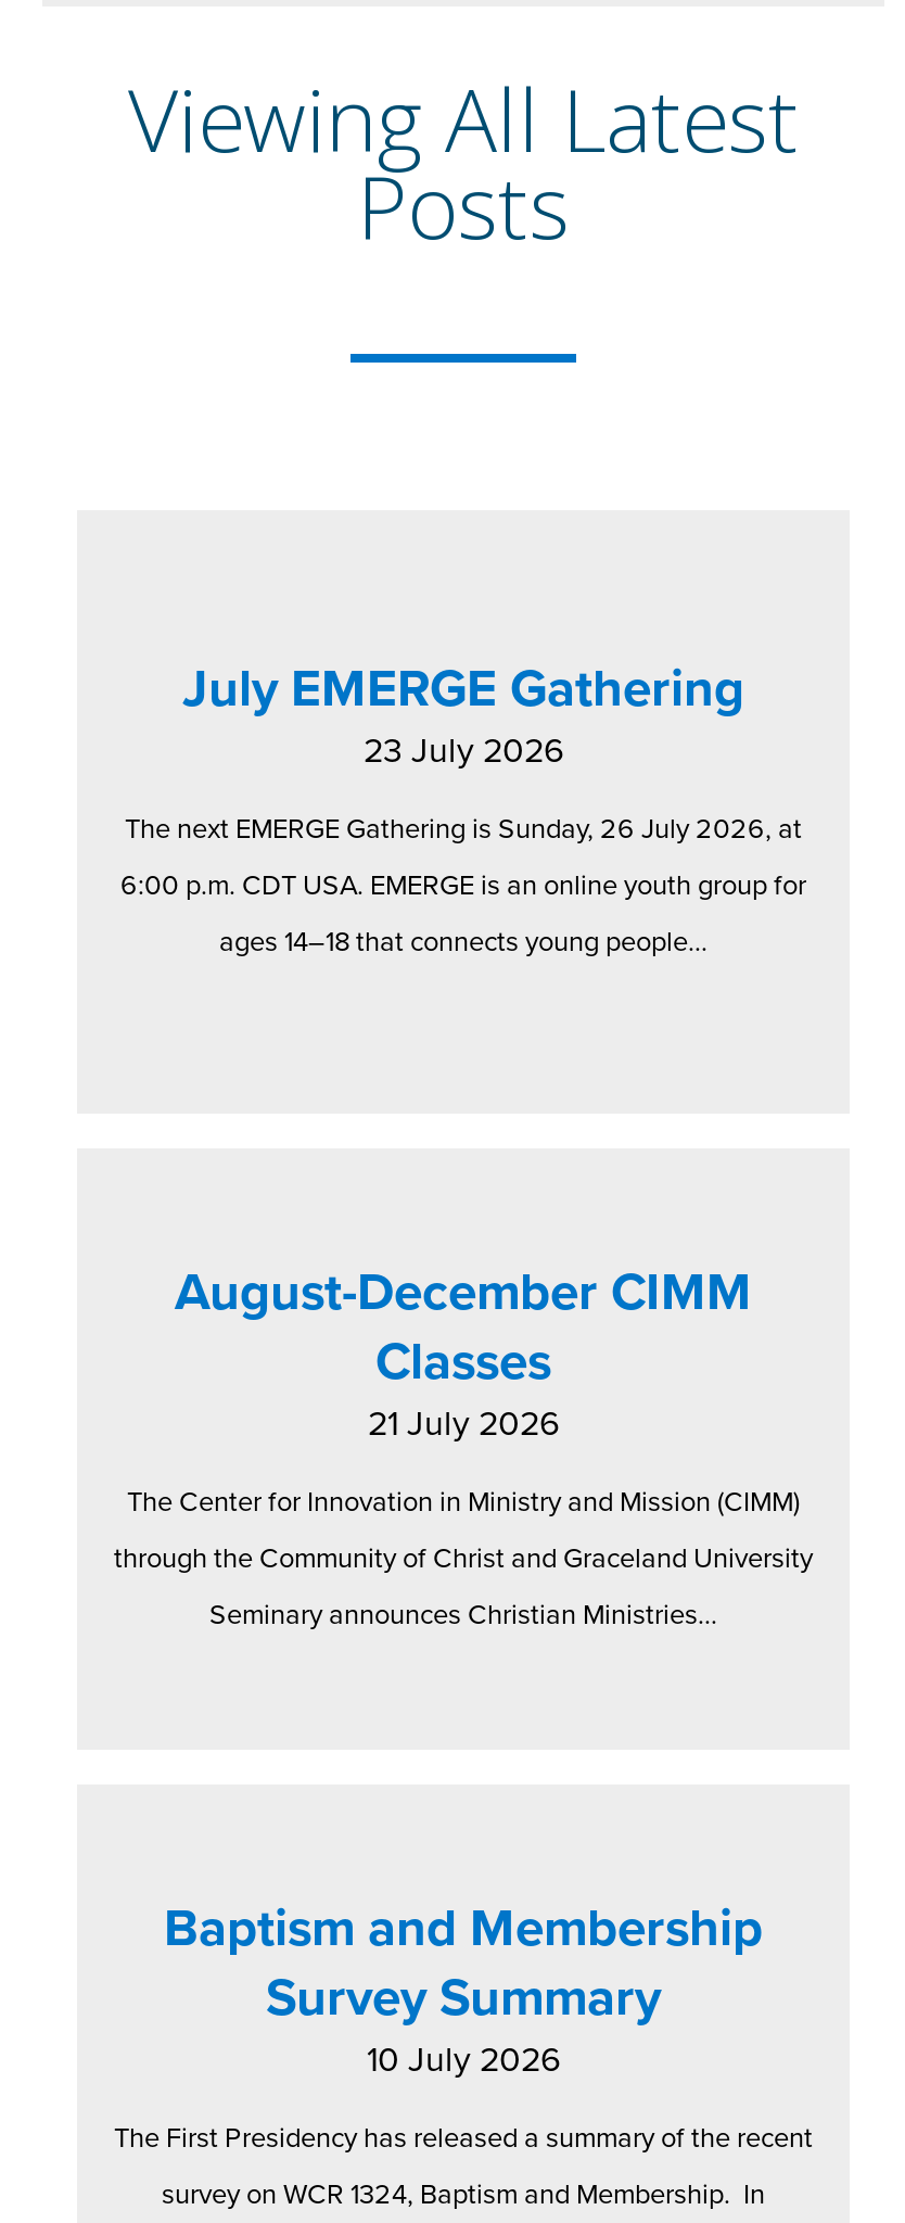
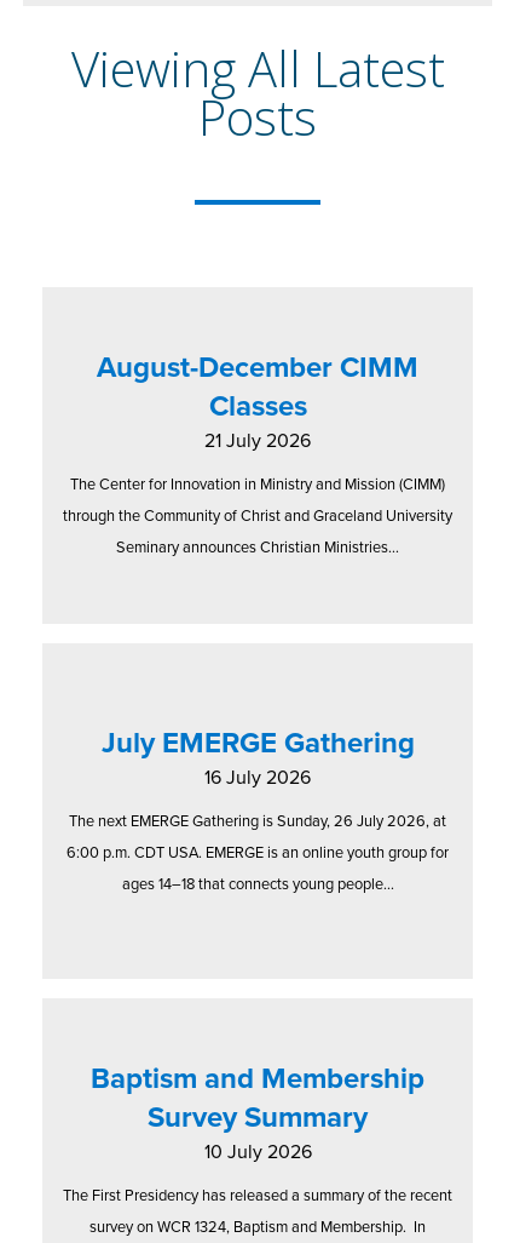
moved down: July EMERGE Gathering

- 23 July 2026

moved down: The next EMERGE Gathering is Sunday, 26 July 2026, at | 6:00 p.m. CDT USA. EMERGE is an online youth group for | ages 14–18 that connects young people...

moved up: August-December CIMM | Classes | 21 July 2026 | The Center for Innovation in Ministry and Mission (CIMM) | through the Community of Christ and Graceland University | Seminary announces Christian Ministries...

+ 16 July 2026
